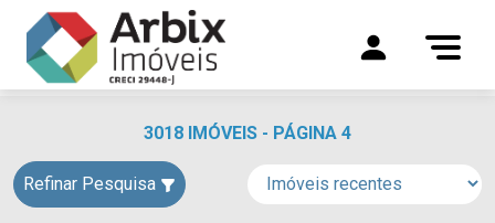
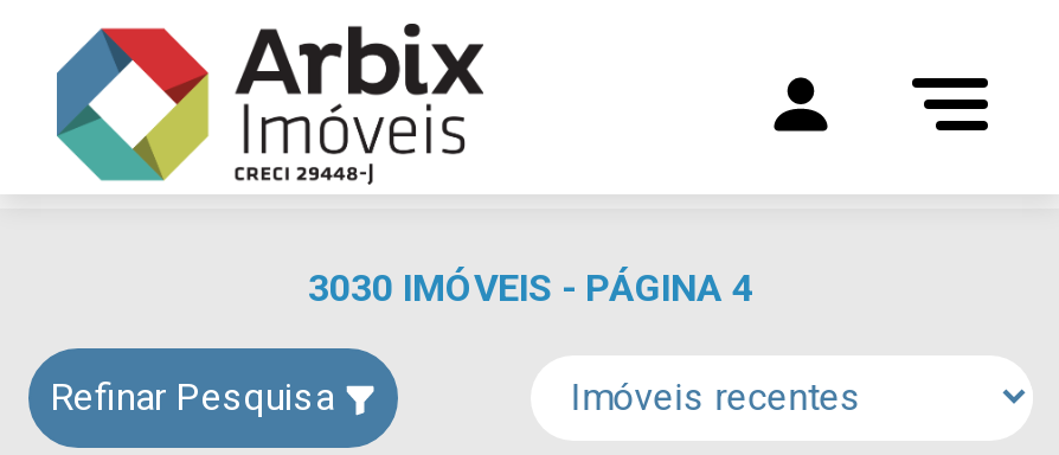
- 3018 IMÓVEIS - PÁGINA 4
+ 3030 IMÓVEIS - PÁGINA 4
